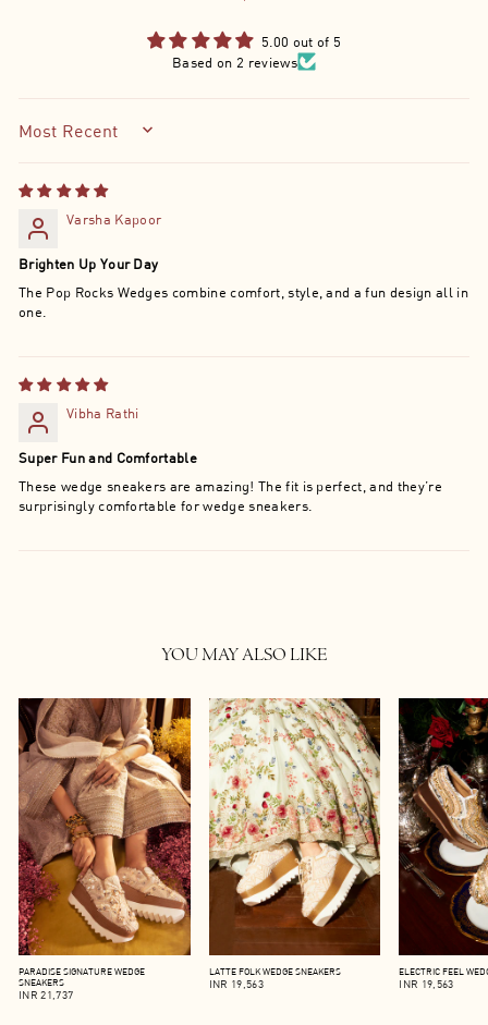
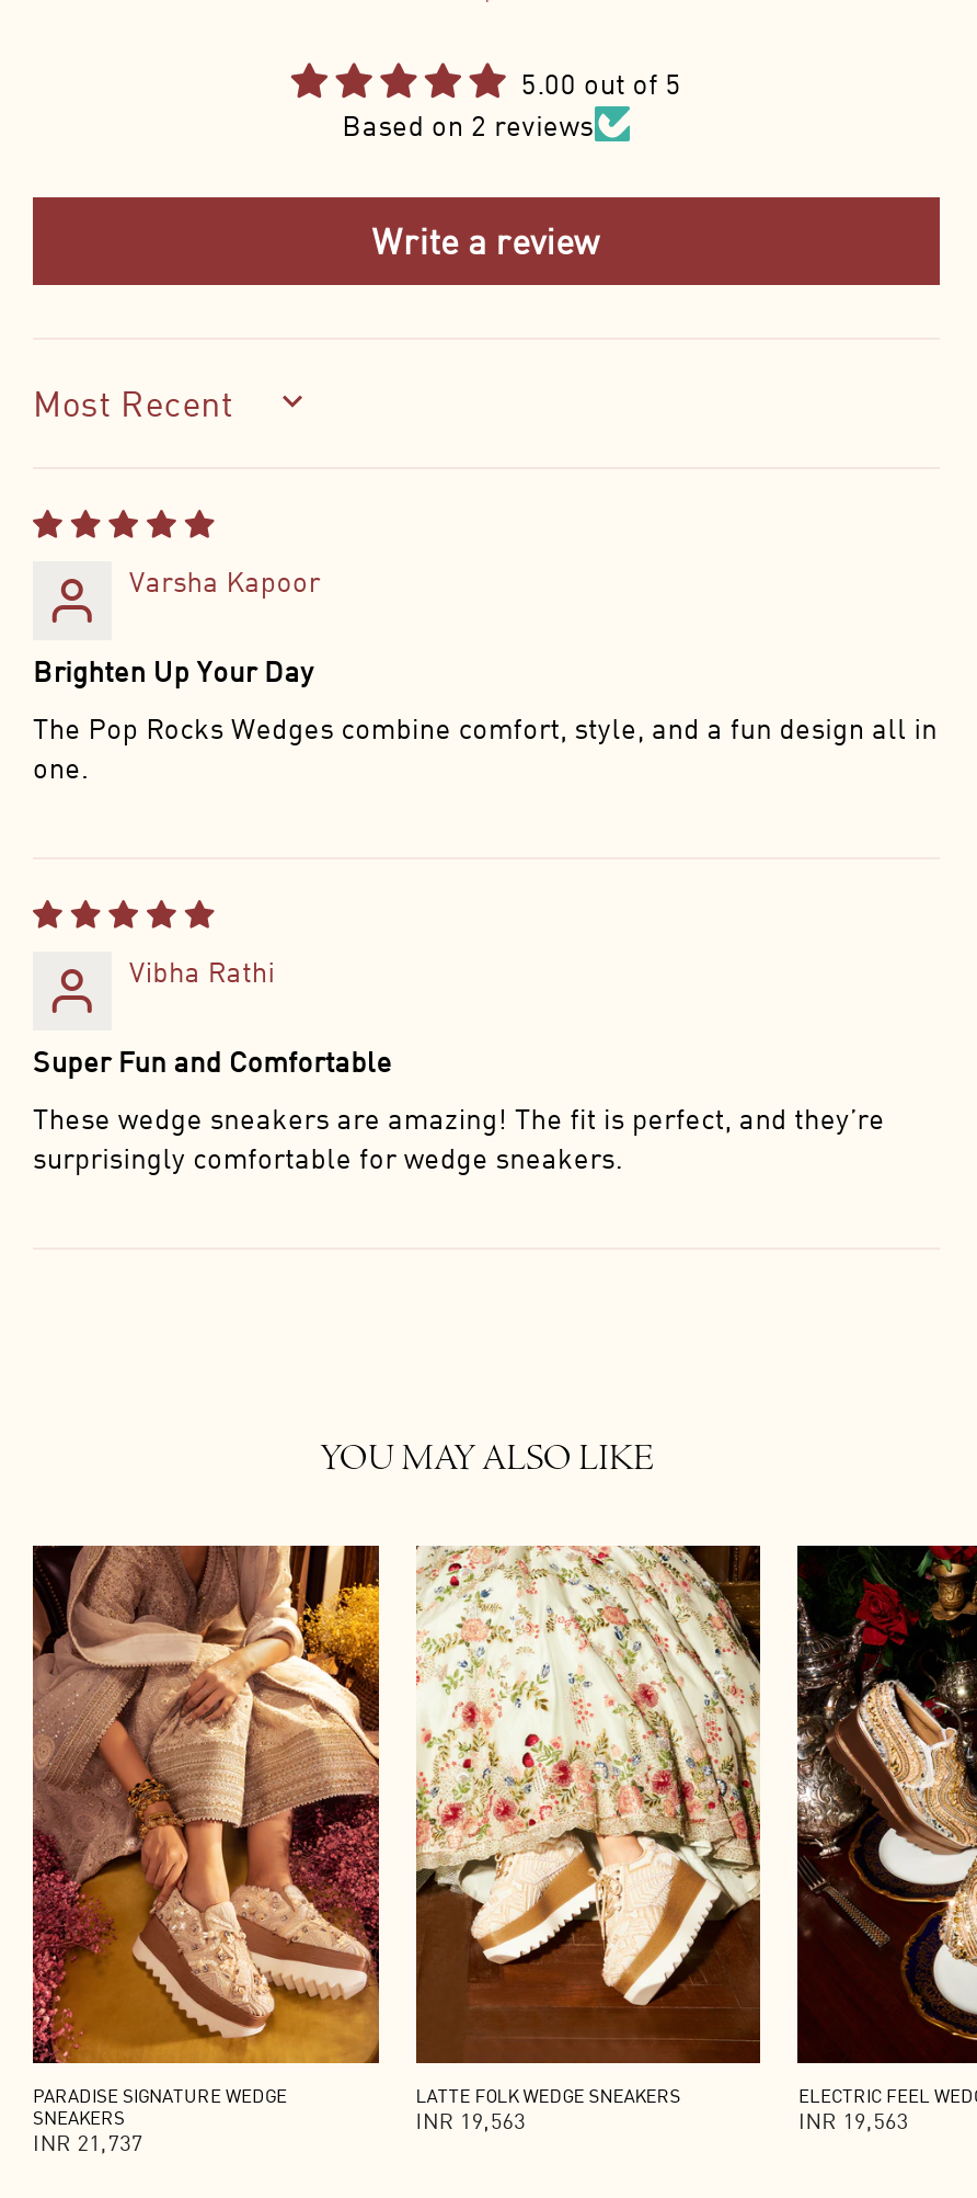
+ Write a review
